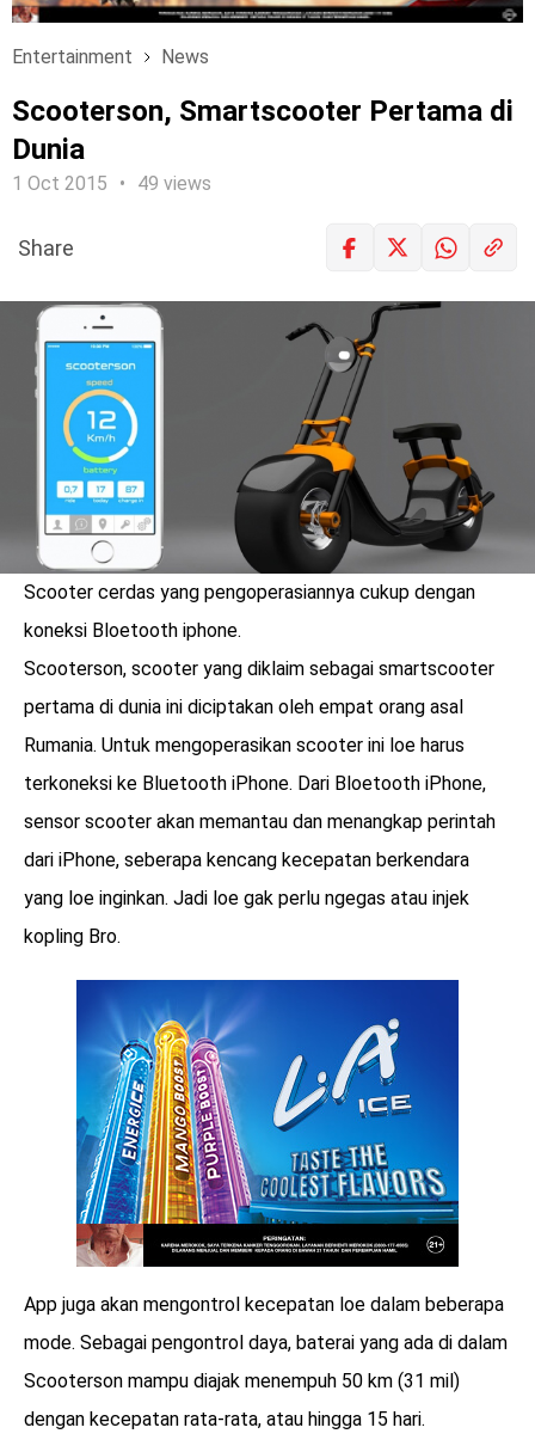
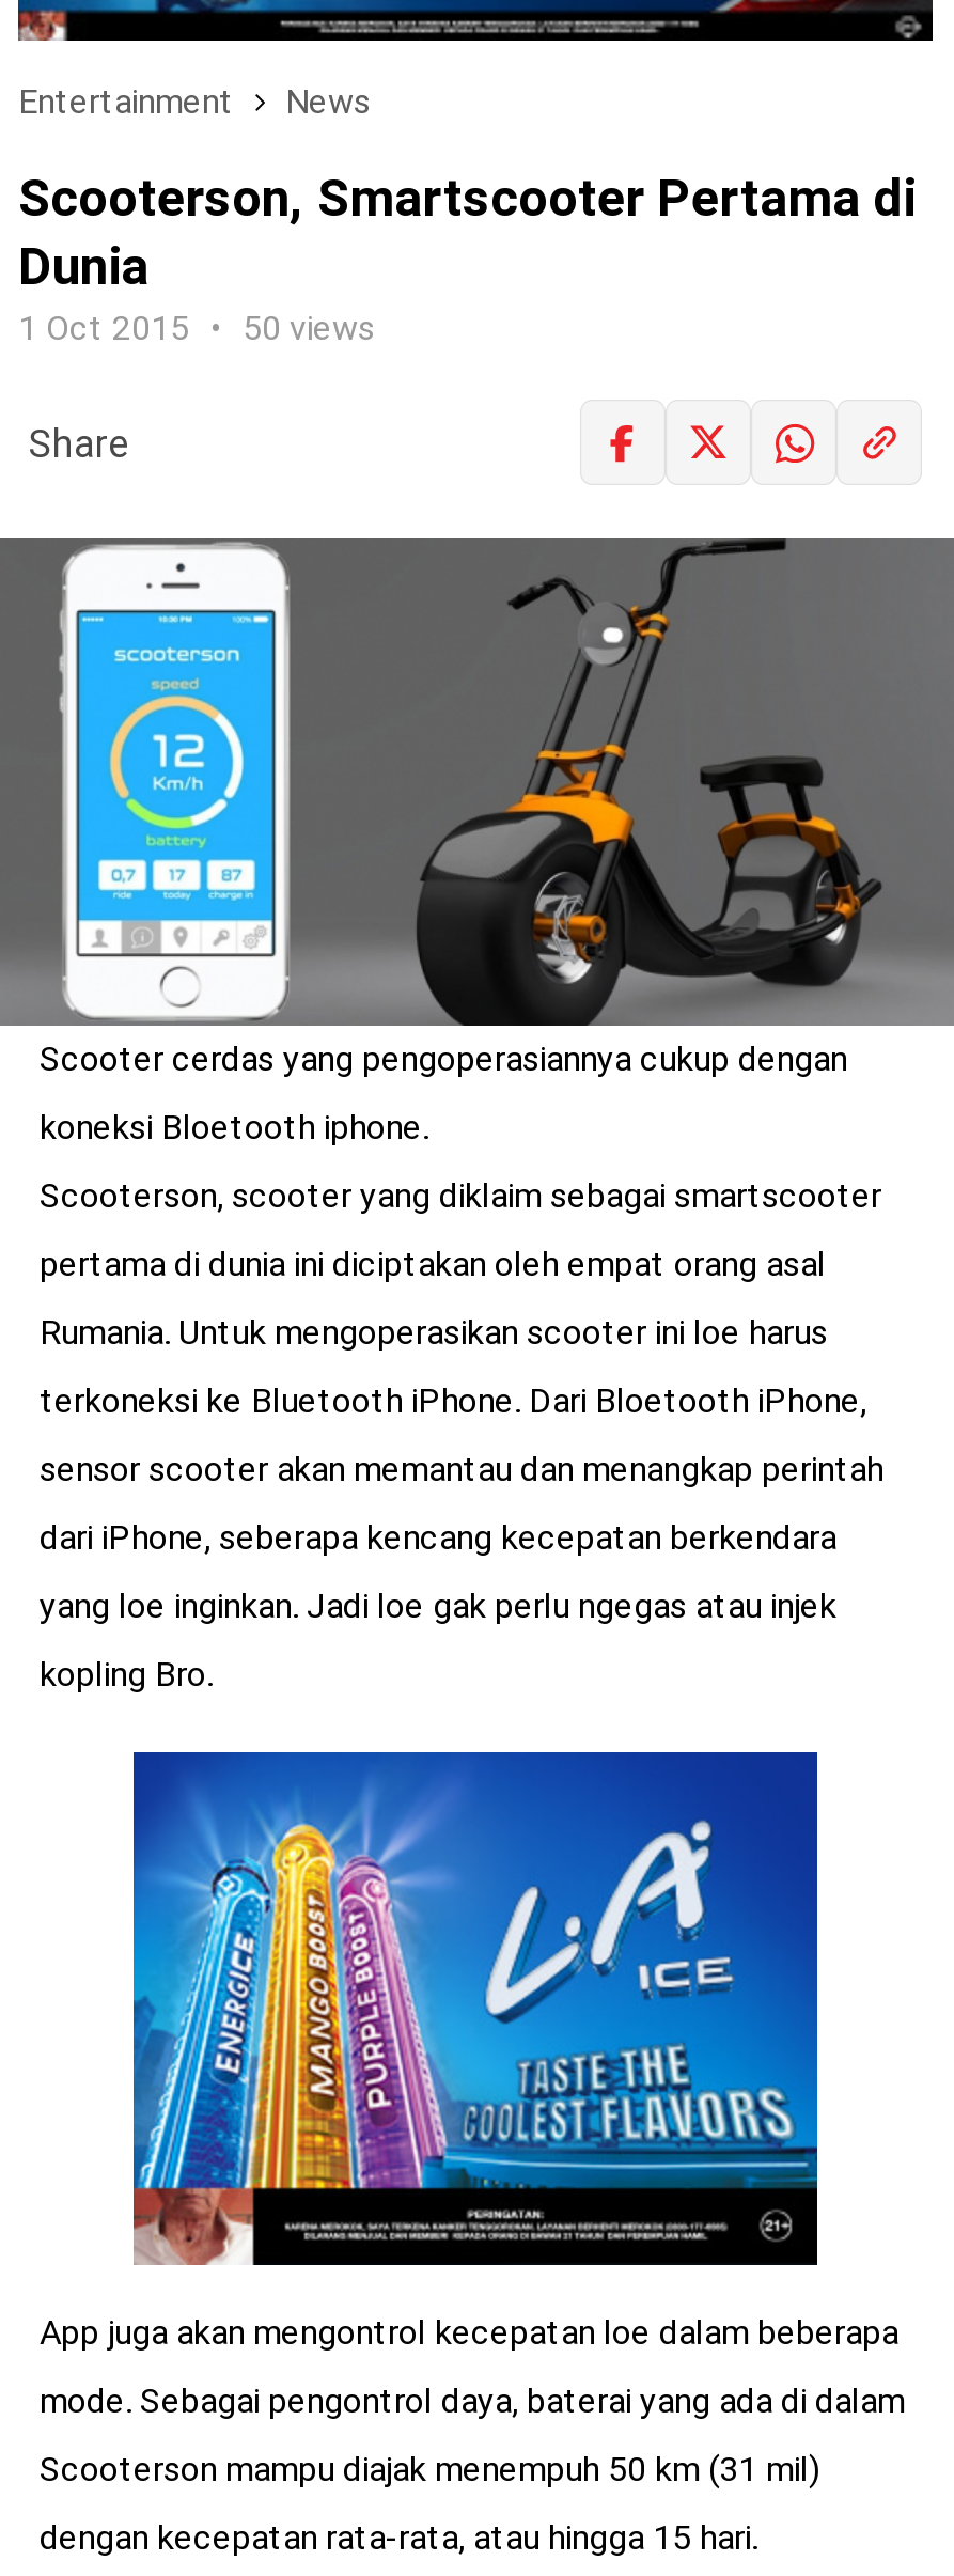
- 1 Oct 2015 49 views
+ 1 Oct 2015 50 views
